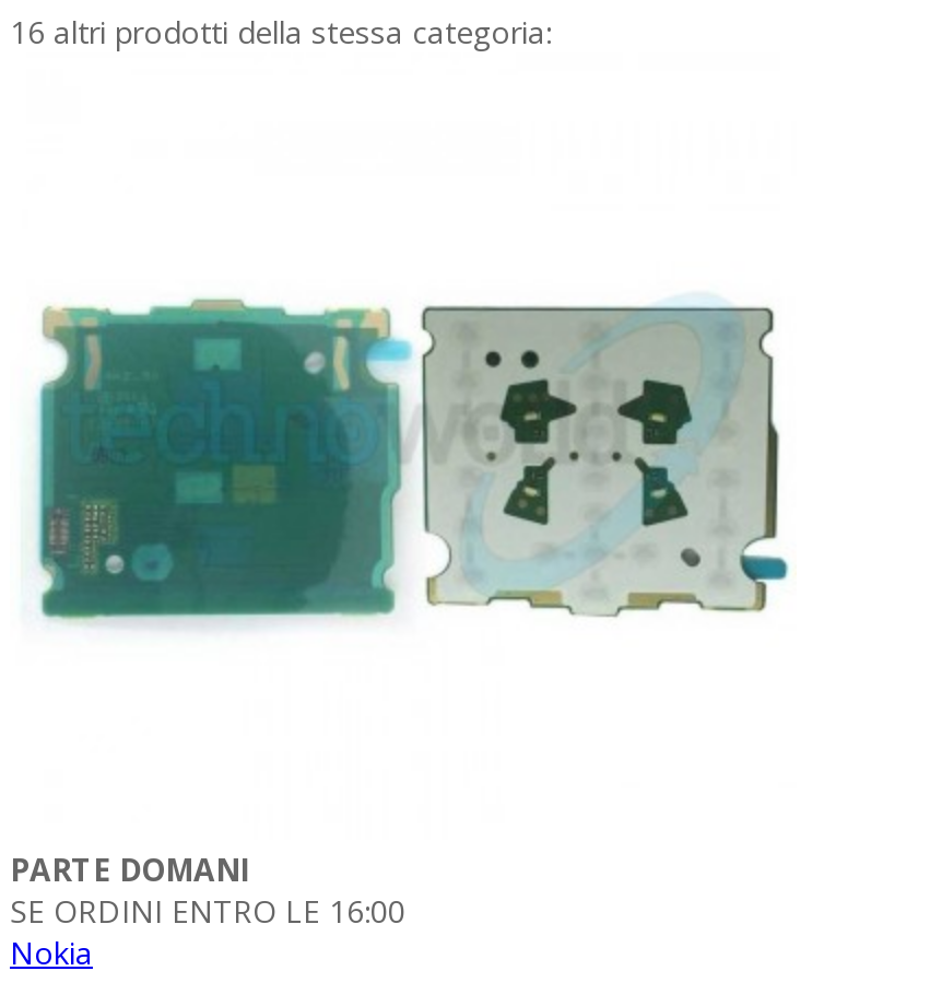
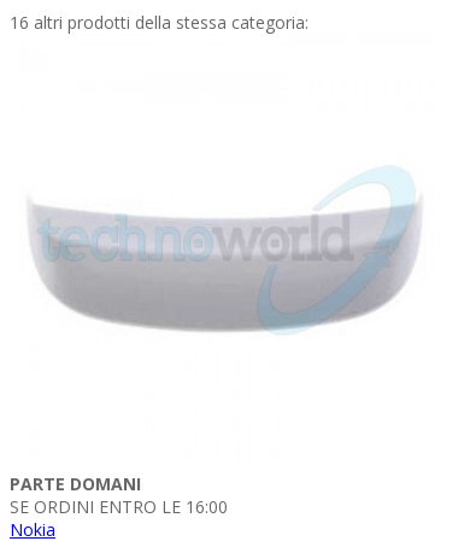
- [image]
+ [image]
